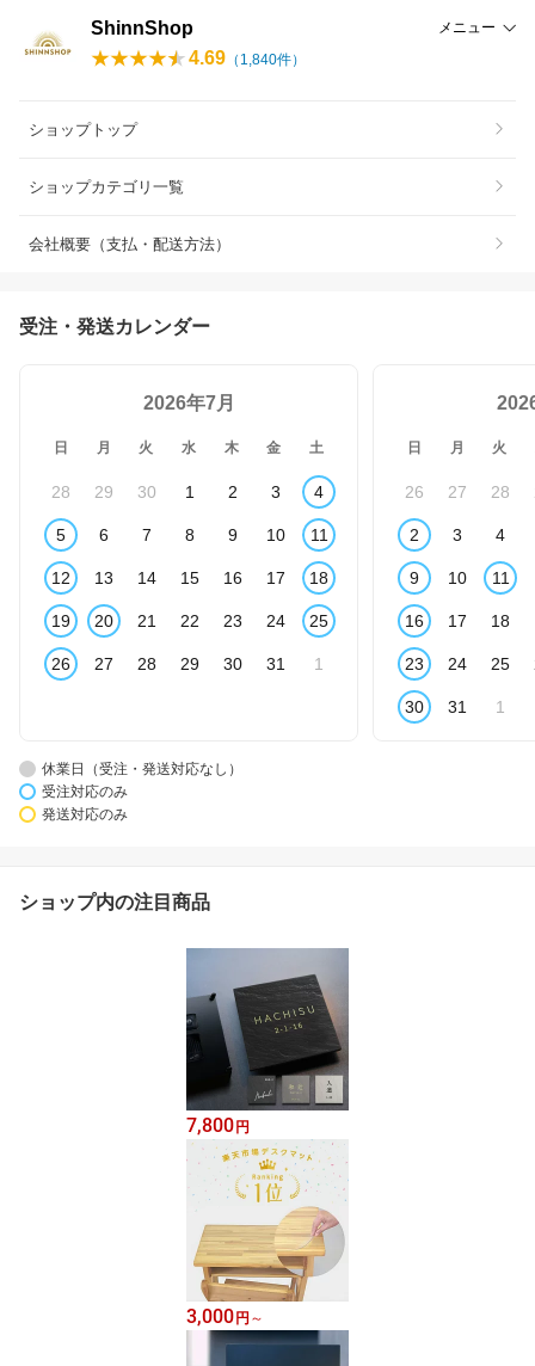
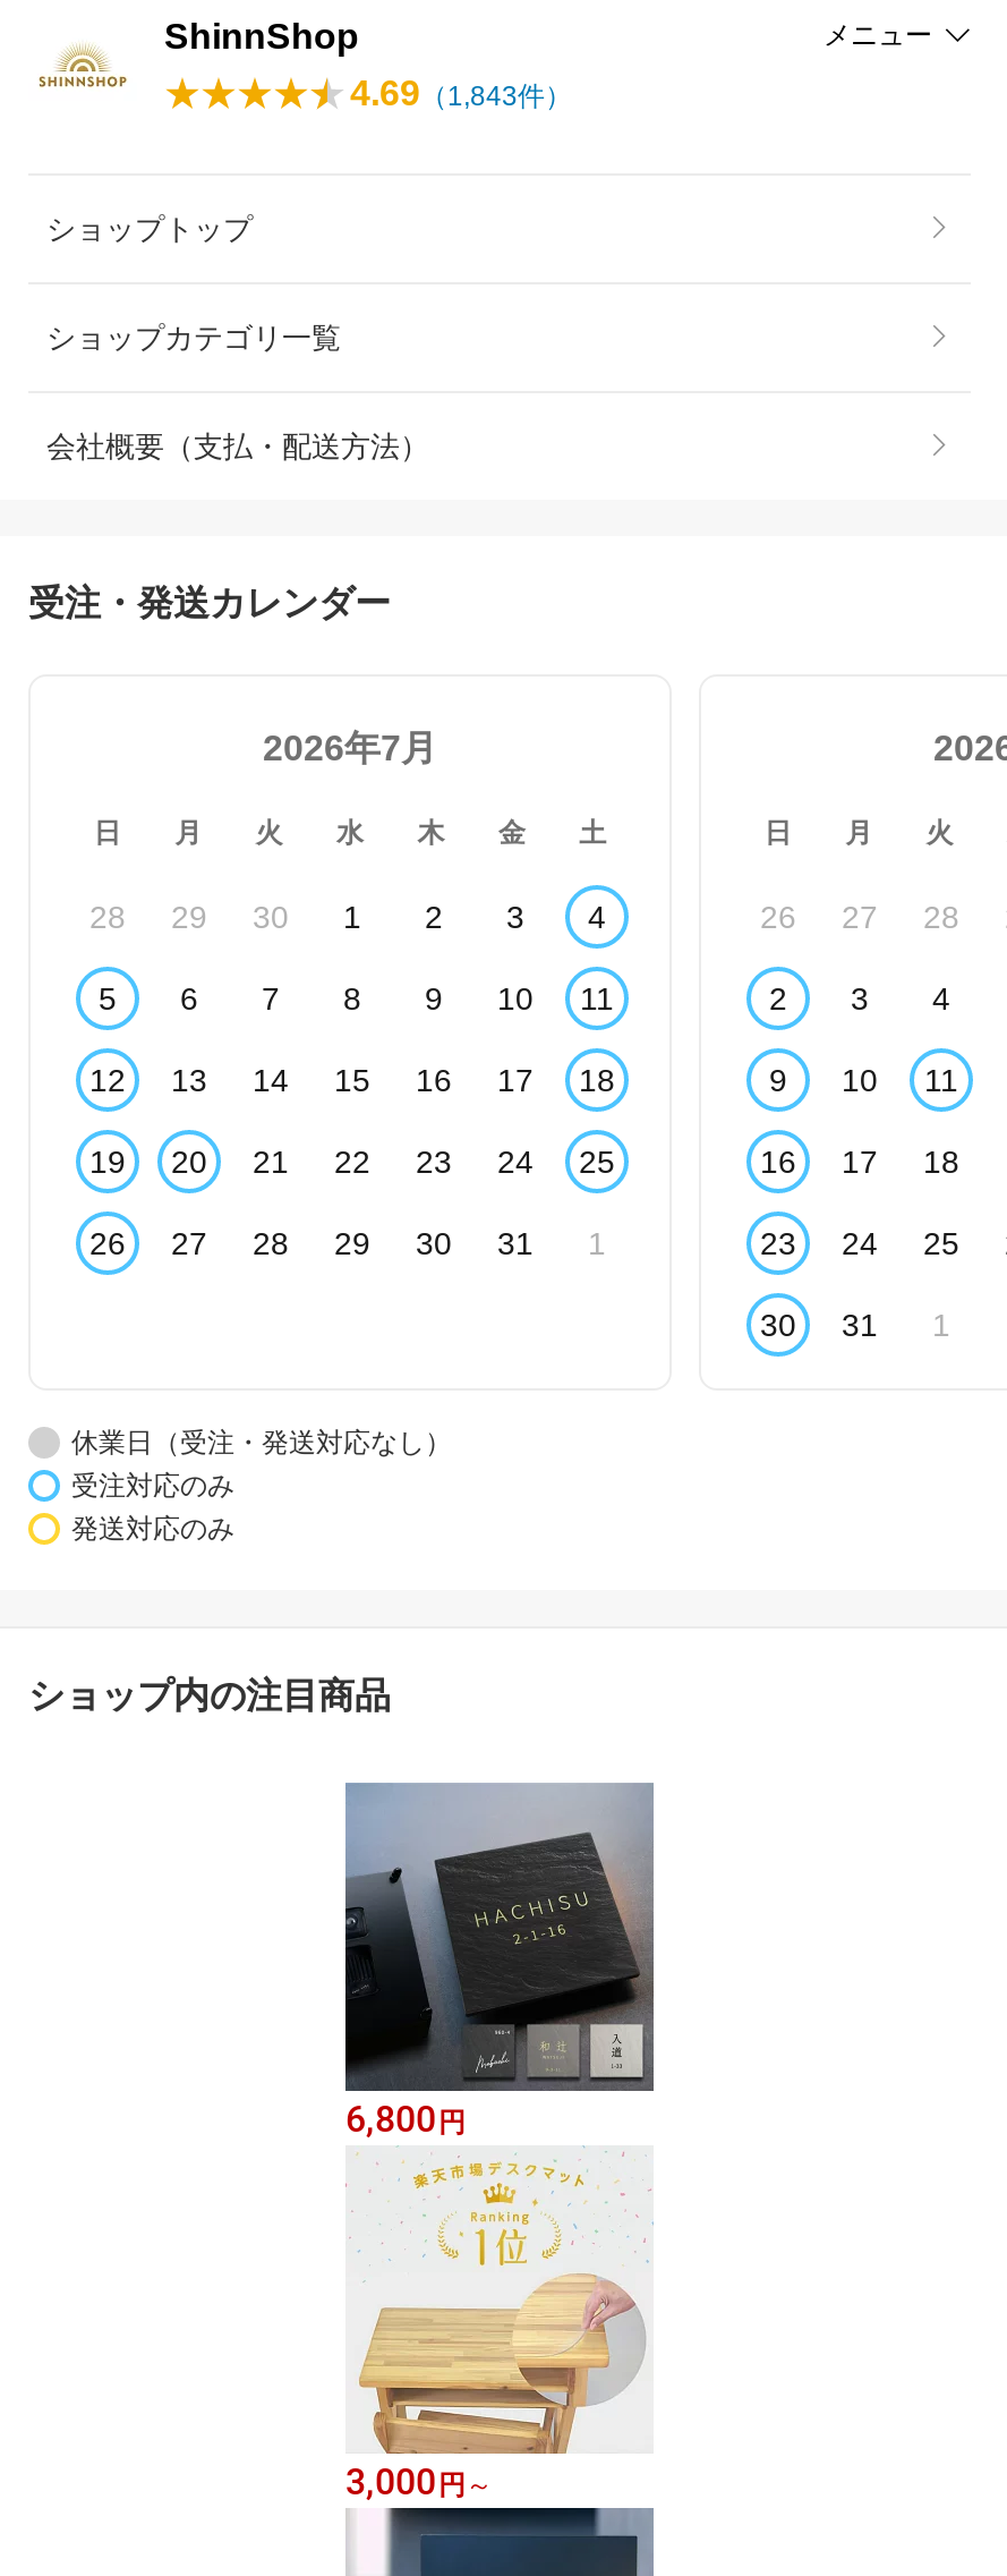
- 4.69（1,840件）
+ 4.69（1,843件）

- 7,800円
+ 6,800円
